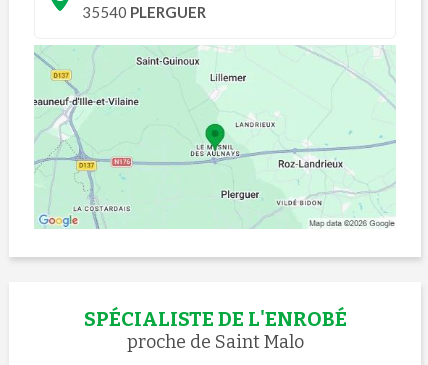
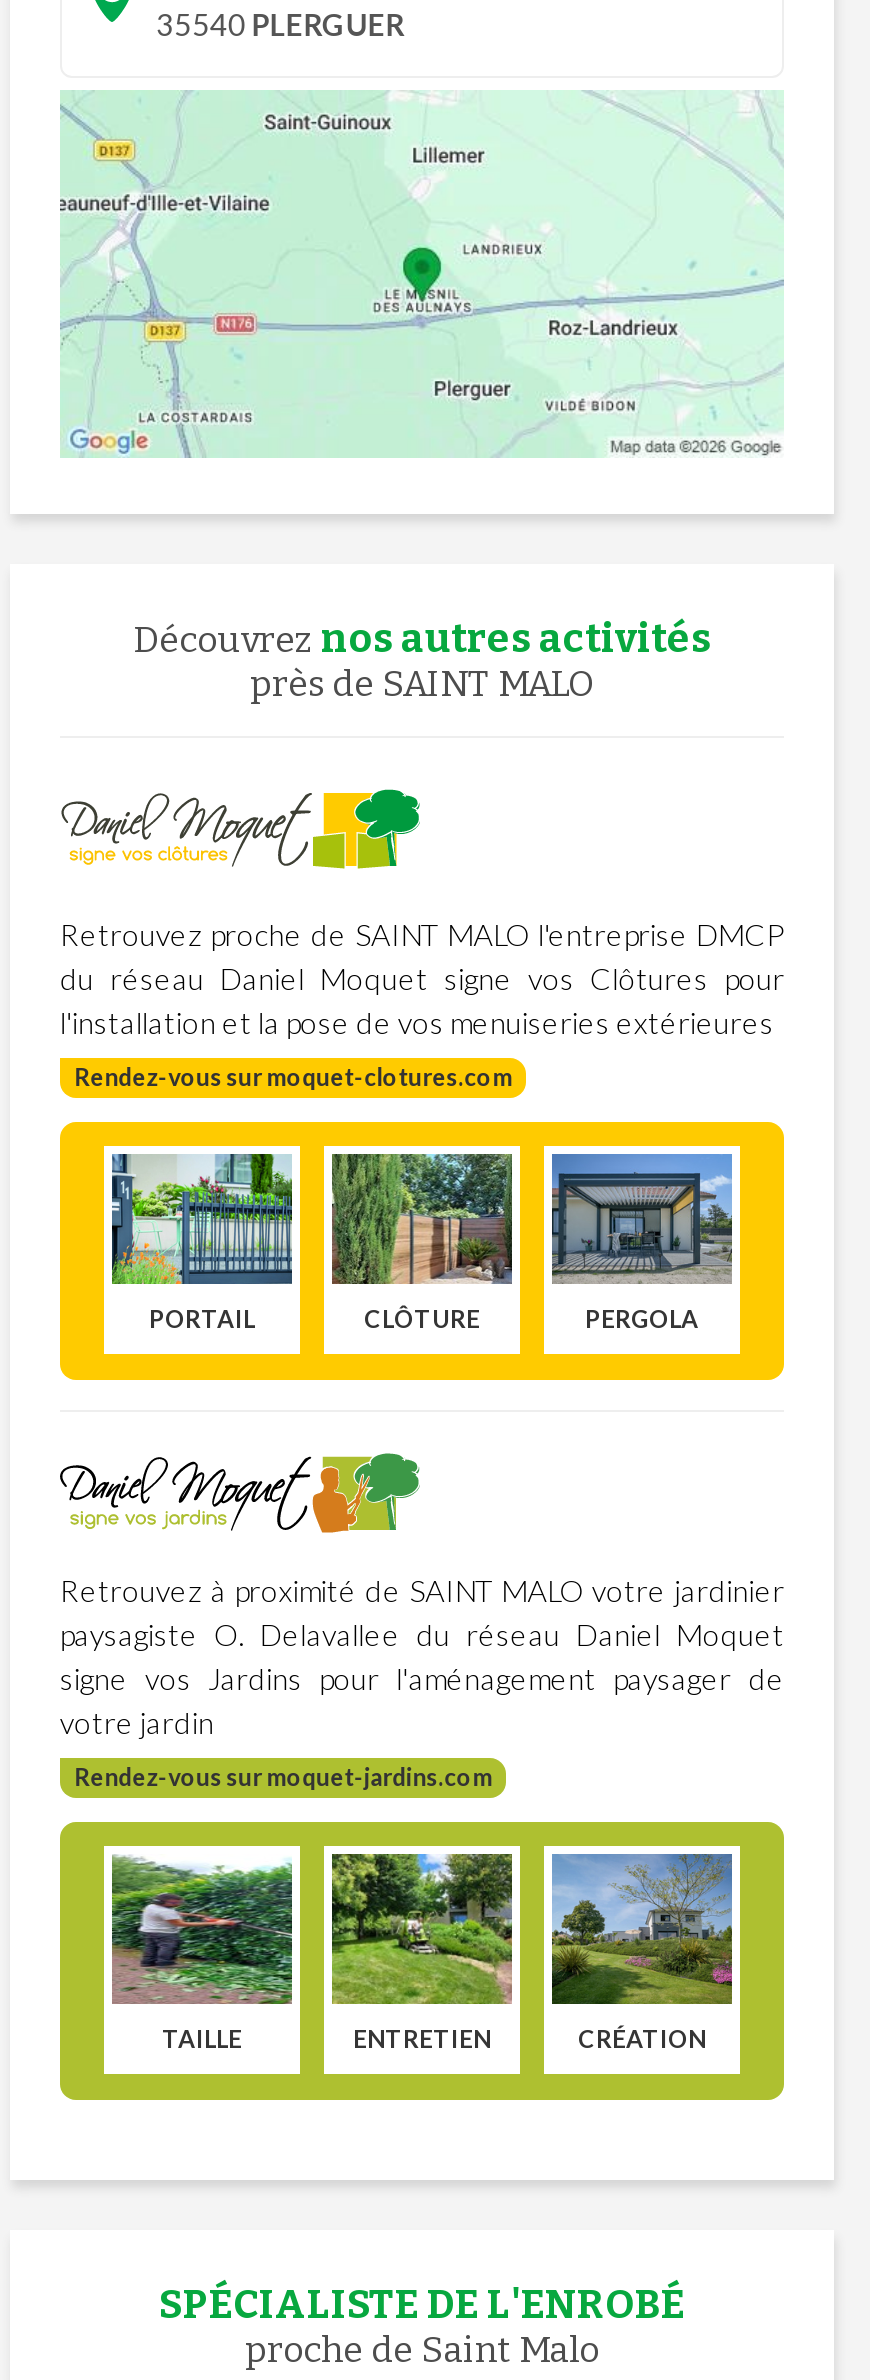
+ [image]
+ PORTAIL
+ CLÔTURE
+ PERGOLA

+ [image]
+ Retrouvez à proximité de SAINT MALO votre jardinier
+ paysagiste O. Delavallee du réseau Daniel Moquet
+ signe vos Jardins pour l'aménagement paysager de
+ votre jardin
+ Rendez-vous sur moquet-jardins.com

+ [image]
+ TAILLE
+ ENTRETIEN
+ CRÉATION

+ [image]
+ Retrouvez proche de SAINT MALO l'entreprise DMCP
+ du réseau Daniel Moquet signe vos Clôtures pour
+ l'installation et la pose de vos menuiseries extérieures
+ Rendez-vous sur moquet-clotures.com

+ Découvrez nos autres activités
+ près de SAINT MALO
